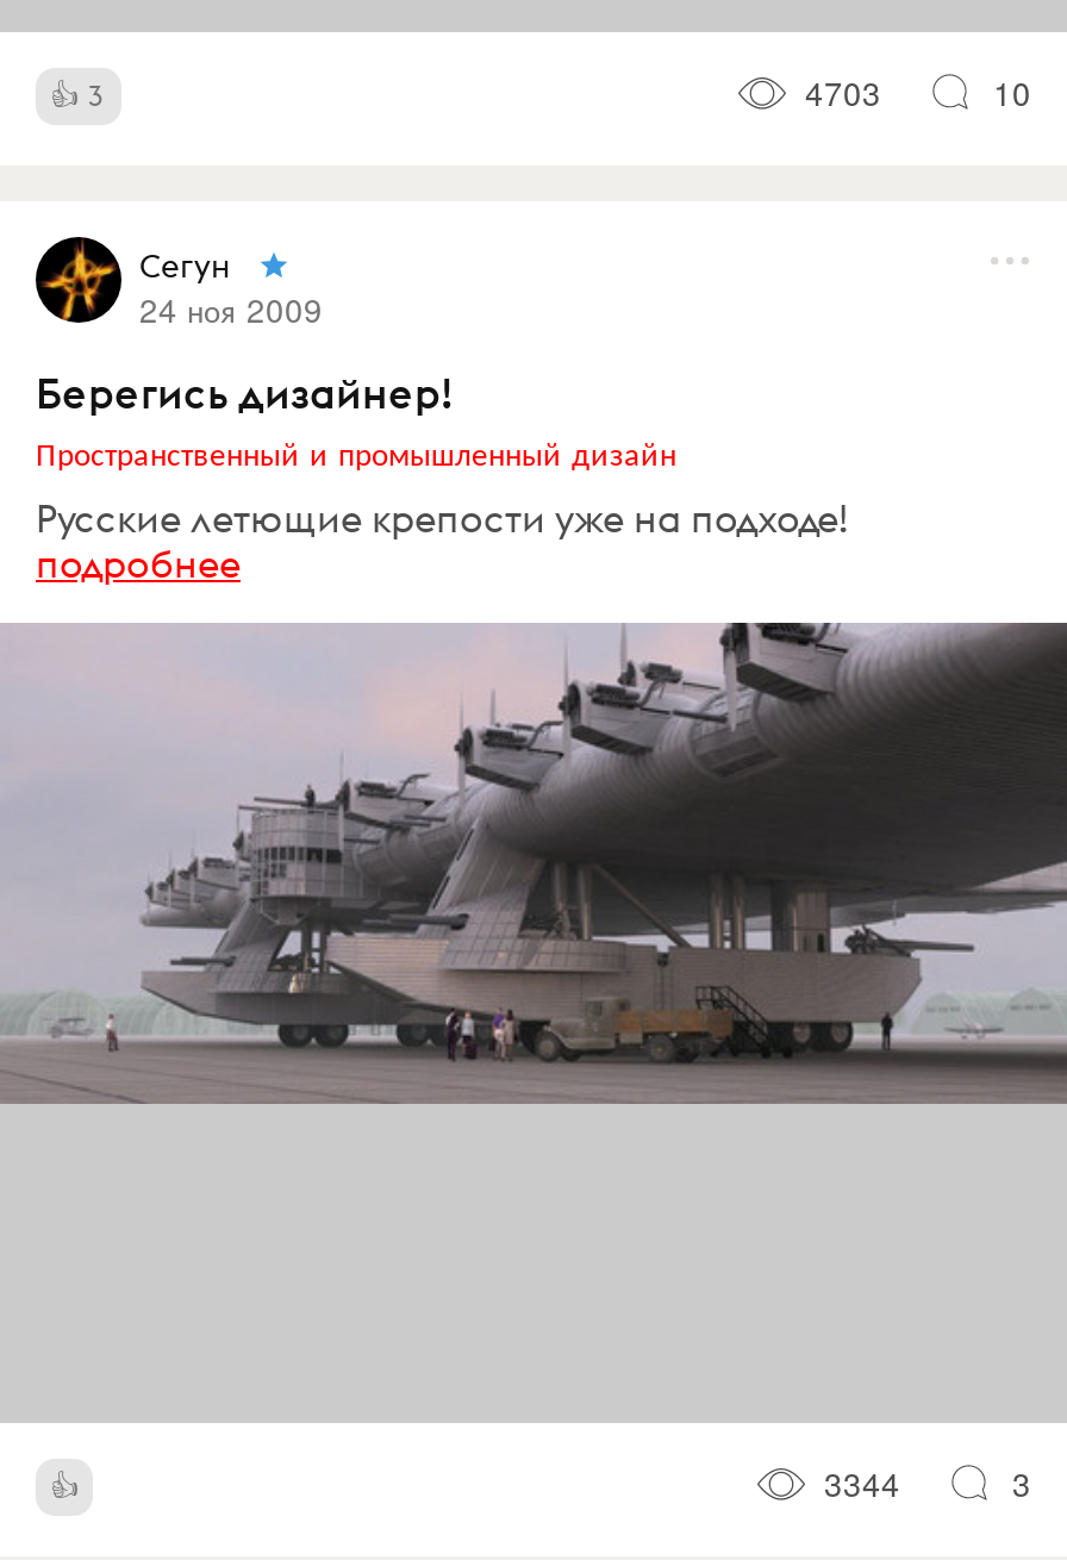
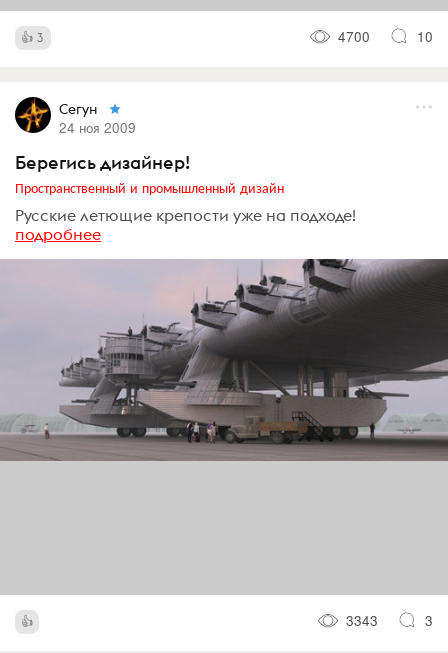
- 4703 10
+ 4700 10

- 3344 3
+ 3343 3
